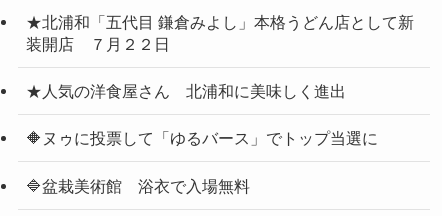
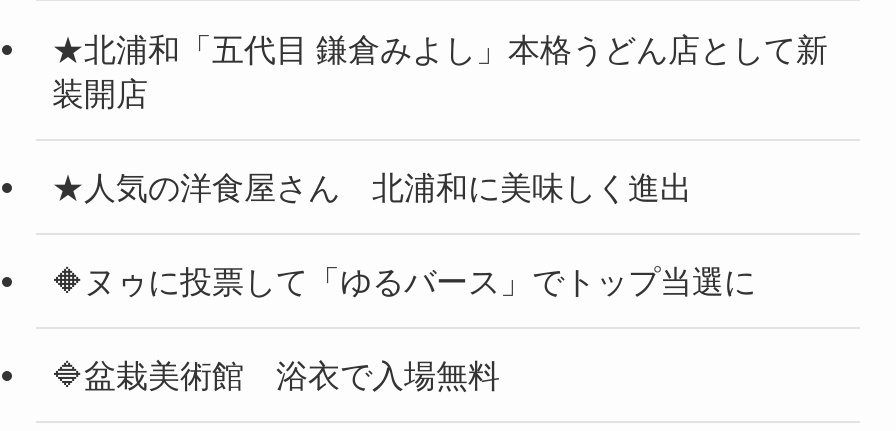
- 装開店 ７月２２日
+ 装開店
